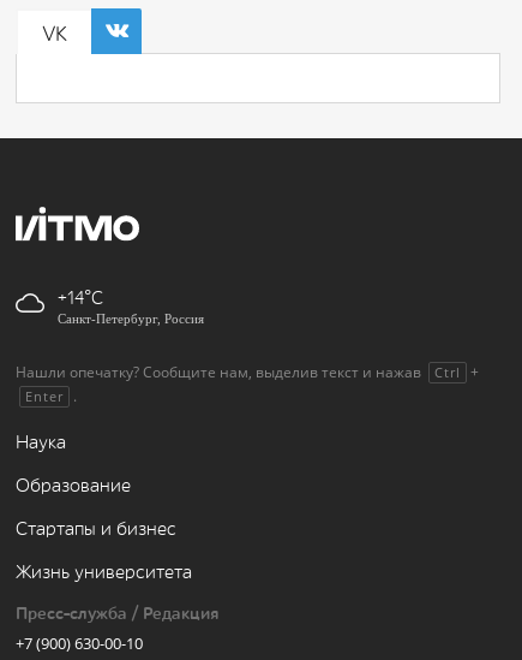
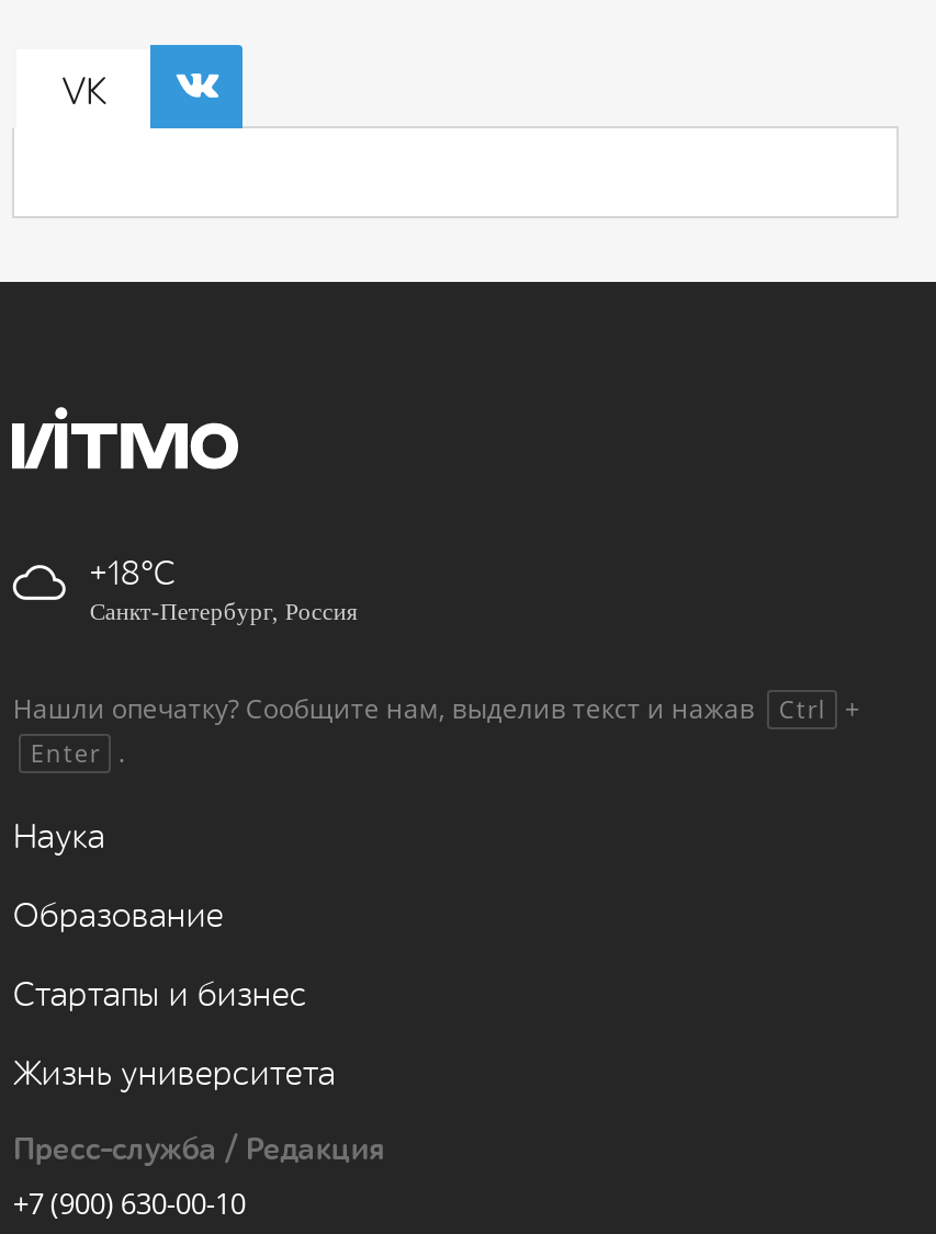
- +14
+ +18
